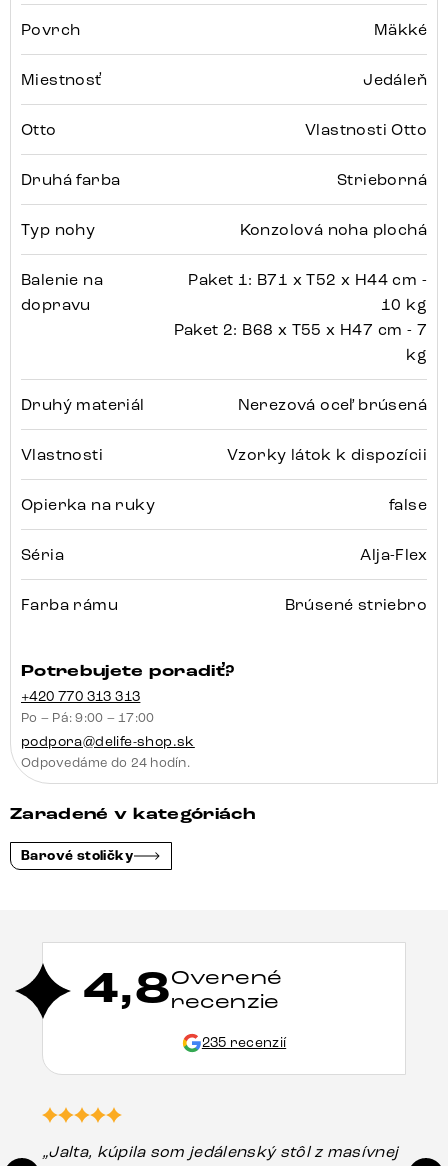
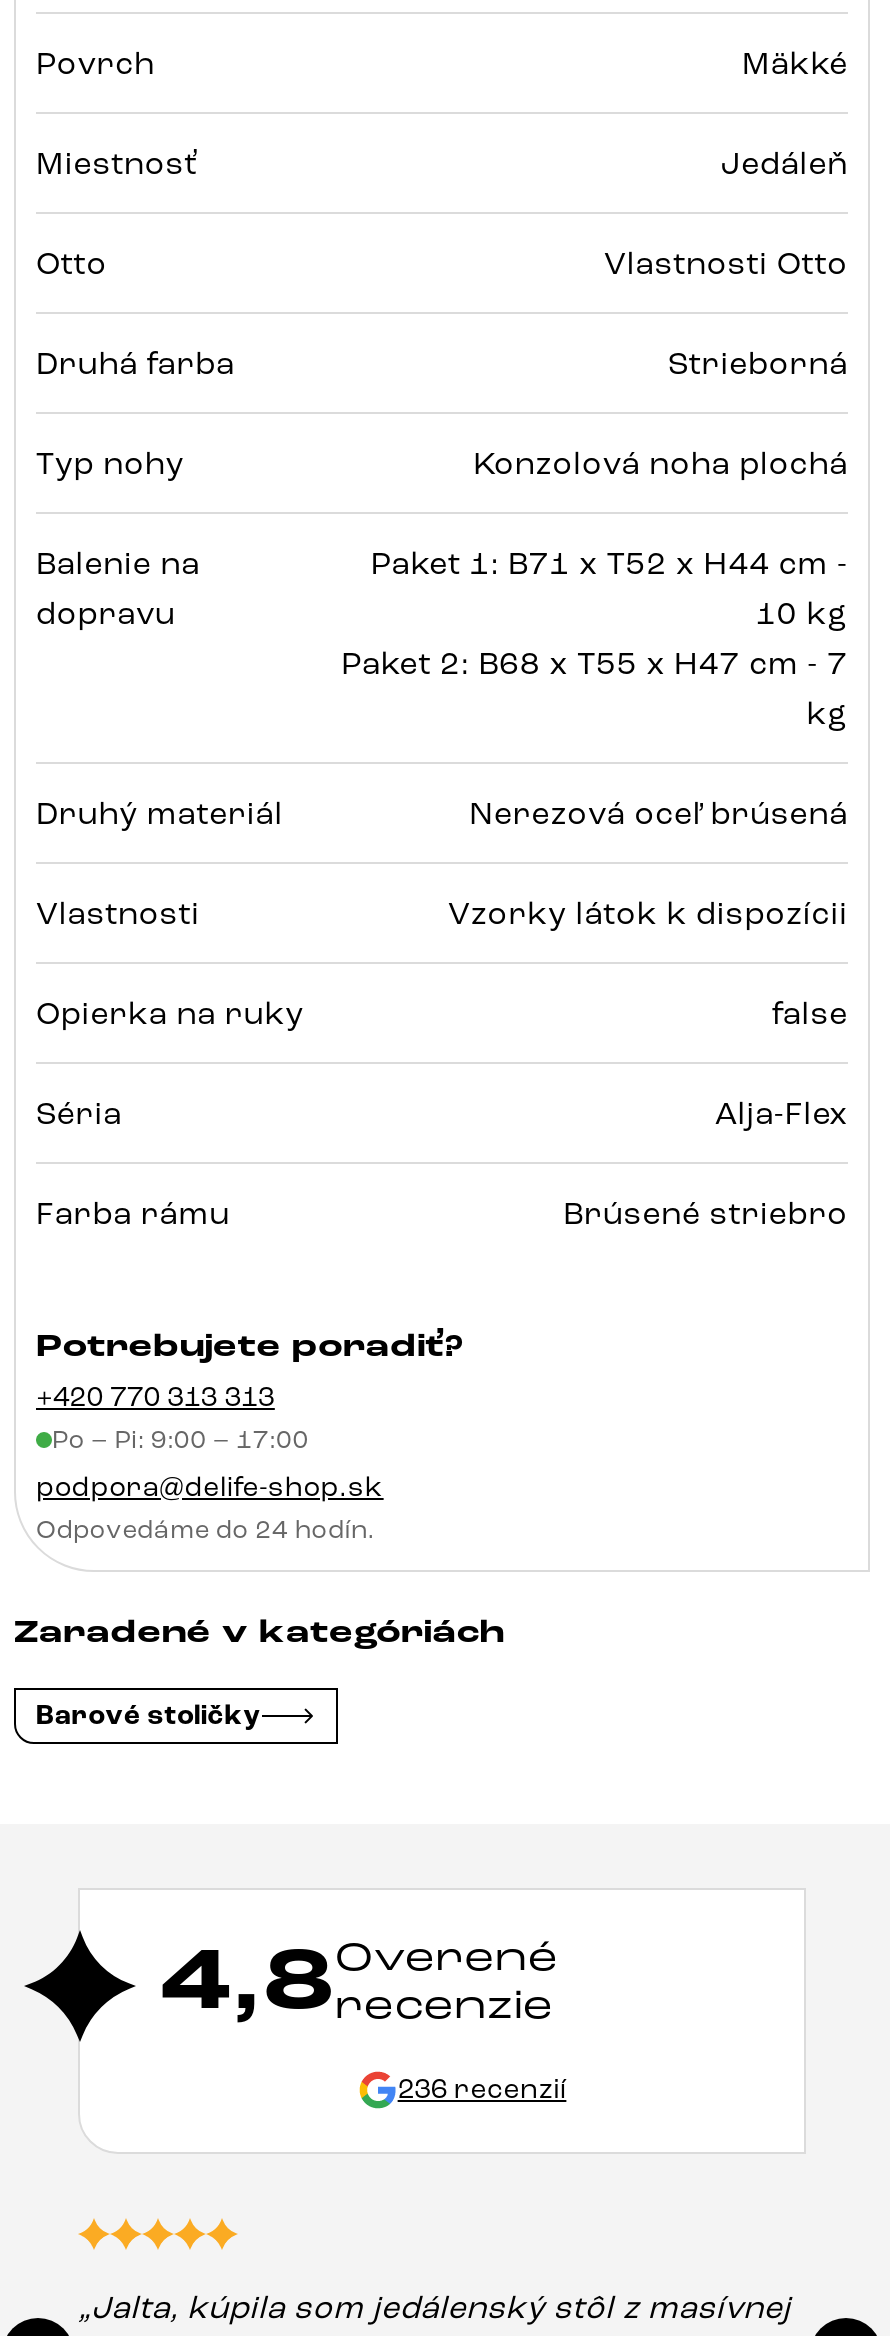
- Po – Pá: 9:00 – 17:00
+ Po – Pi: 9:00 – 17:00

- 235 recenzií
+ 236 recenzií
